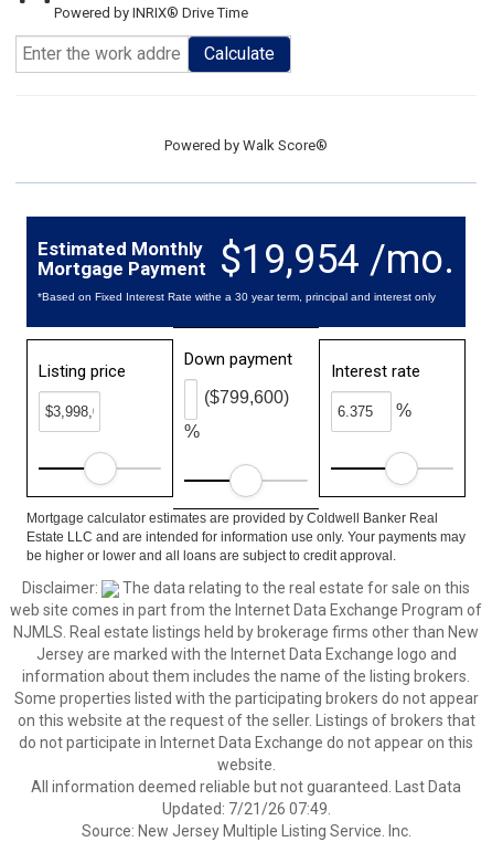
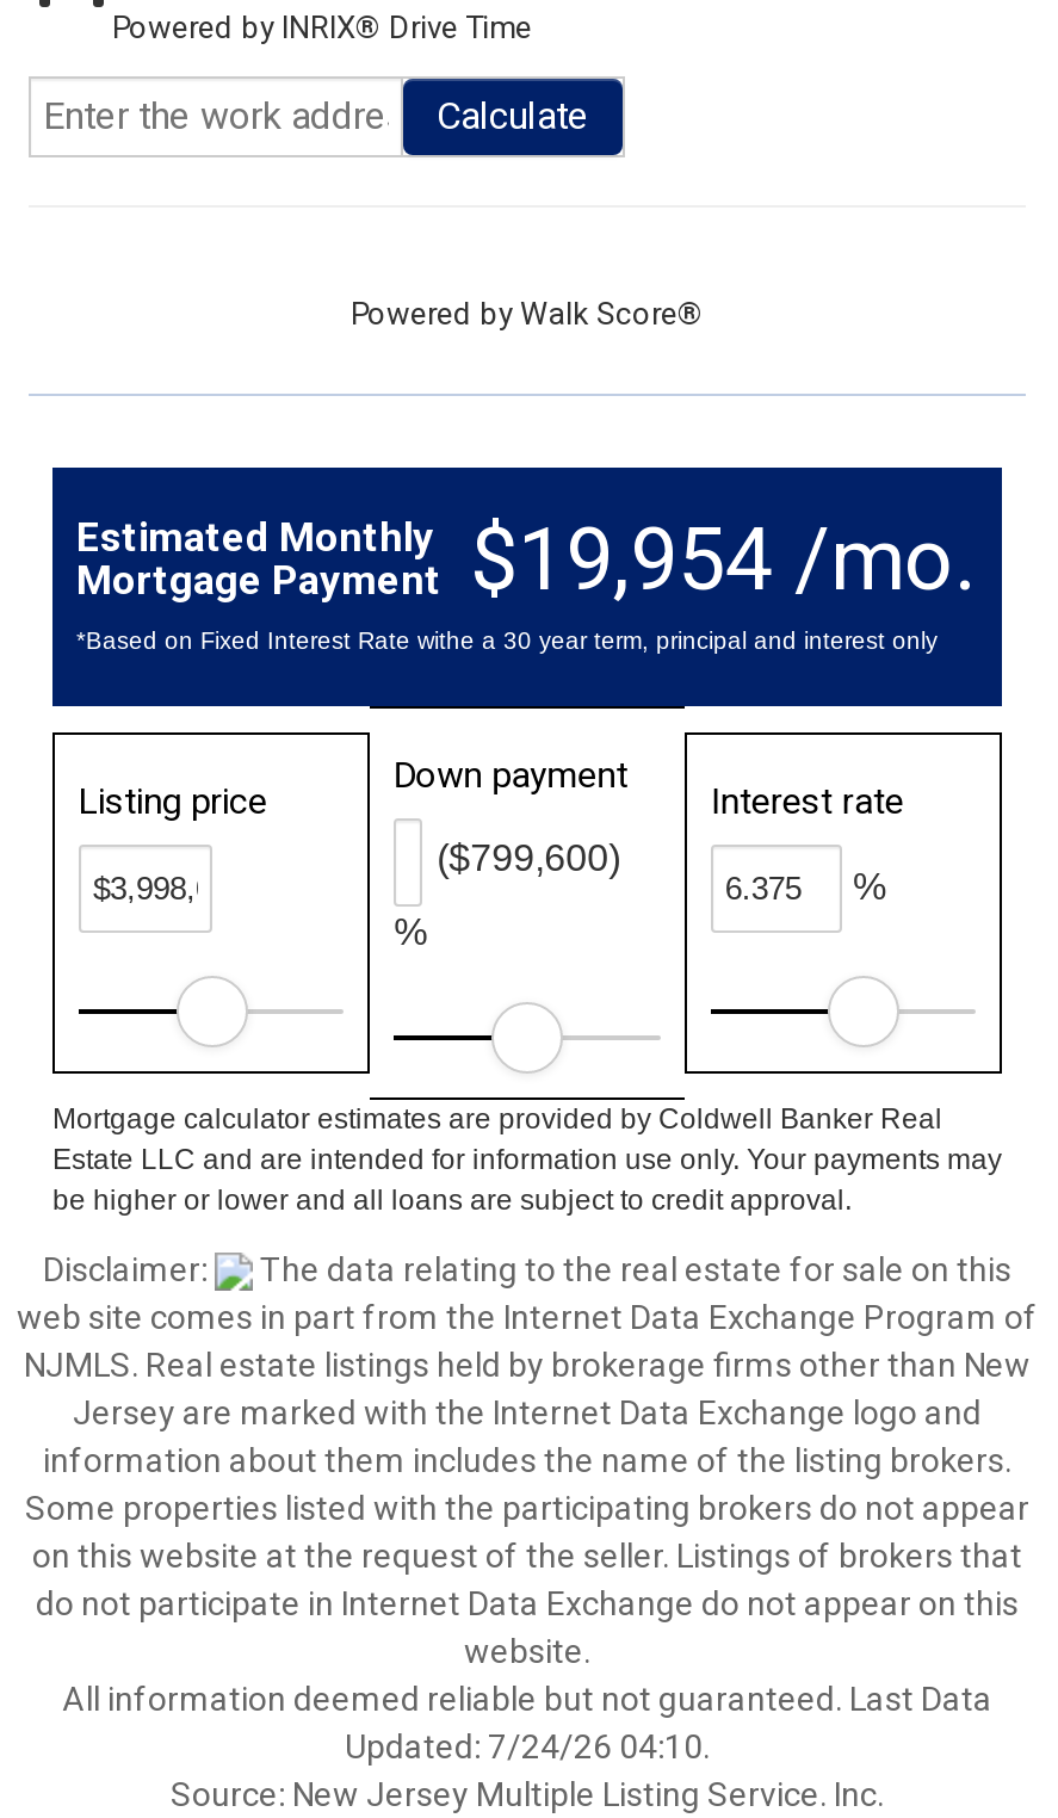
- Updated: 7/21/26 07:49.
+ Updated: 7/24/26 04:10.
